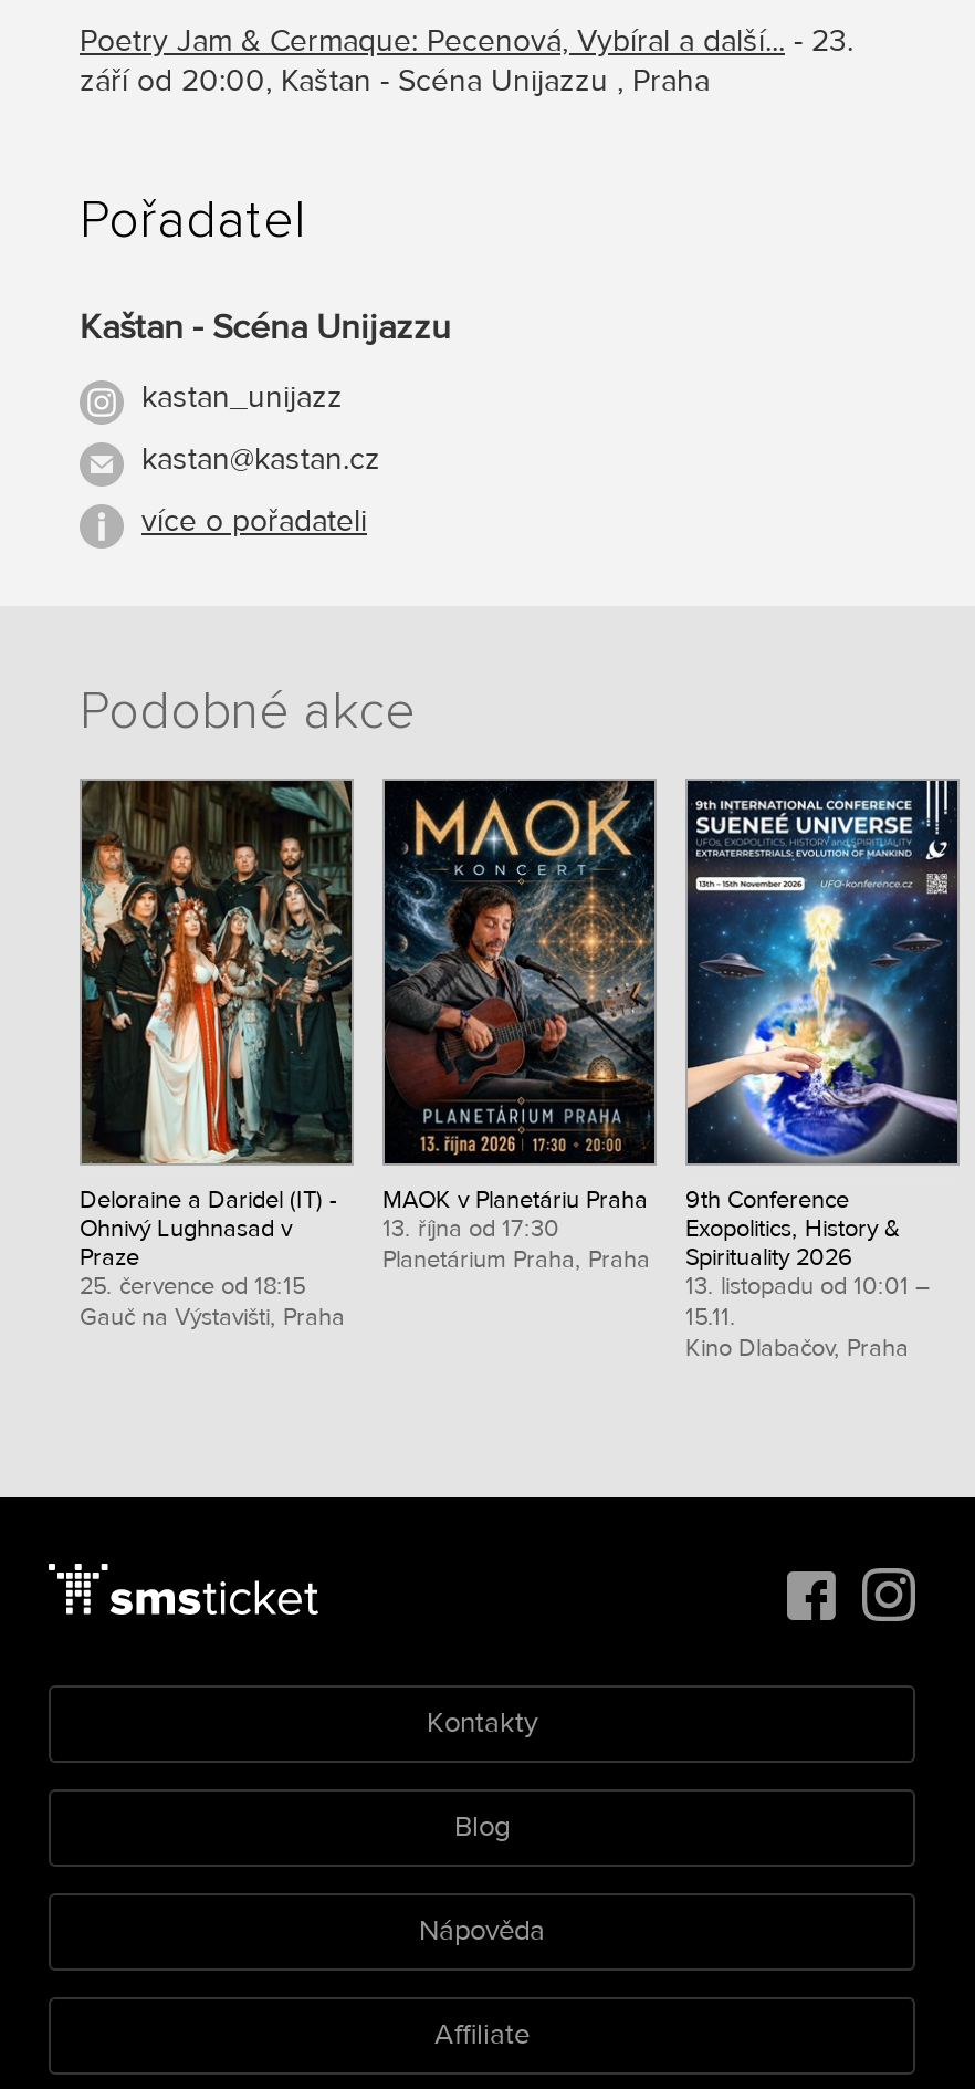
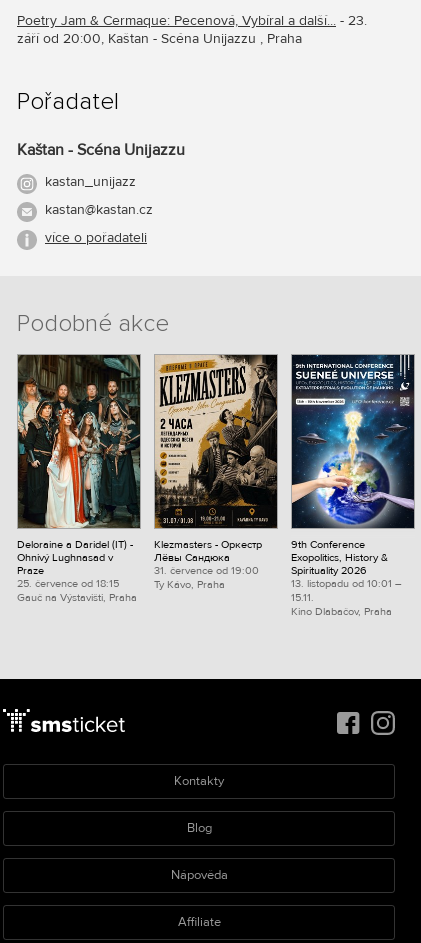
- [image]
- MAOK v Planetáriu Praha
- 13. října od 17:30
- Planetárium Praha, Praha
+ [image]
+ Klezmasters - Оркестр
+ Лёвы Сандюка
+ 31. července od 19:00
+ Ty Kávo, Praha
